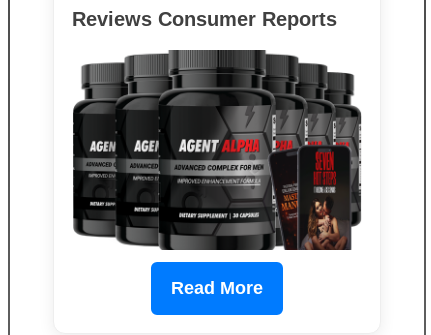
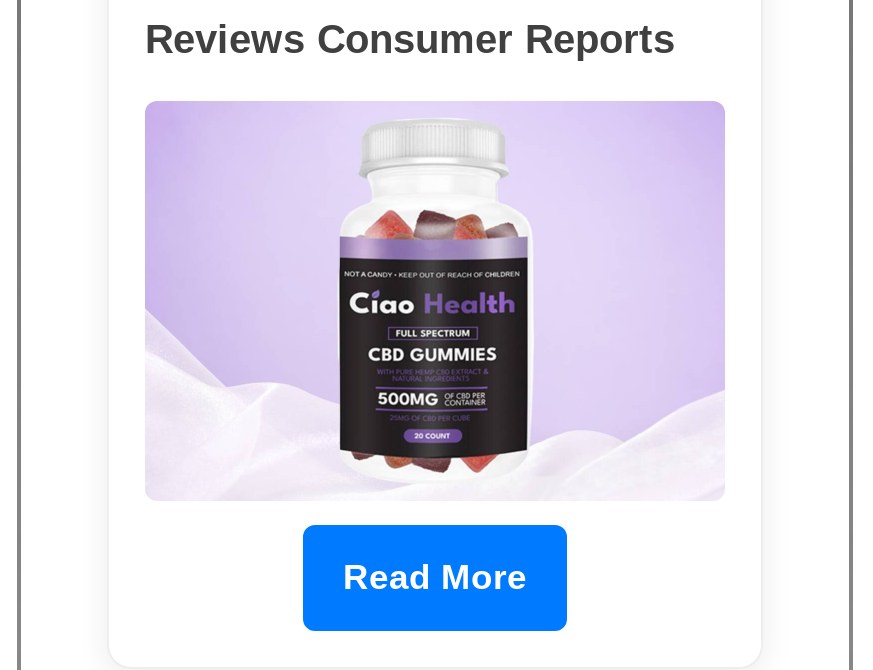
- [image]
+ [image]
